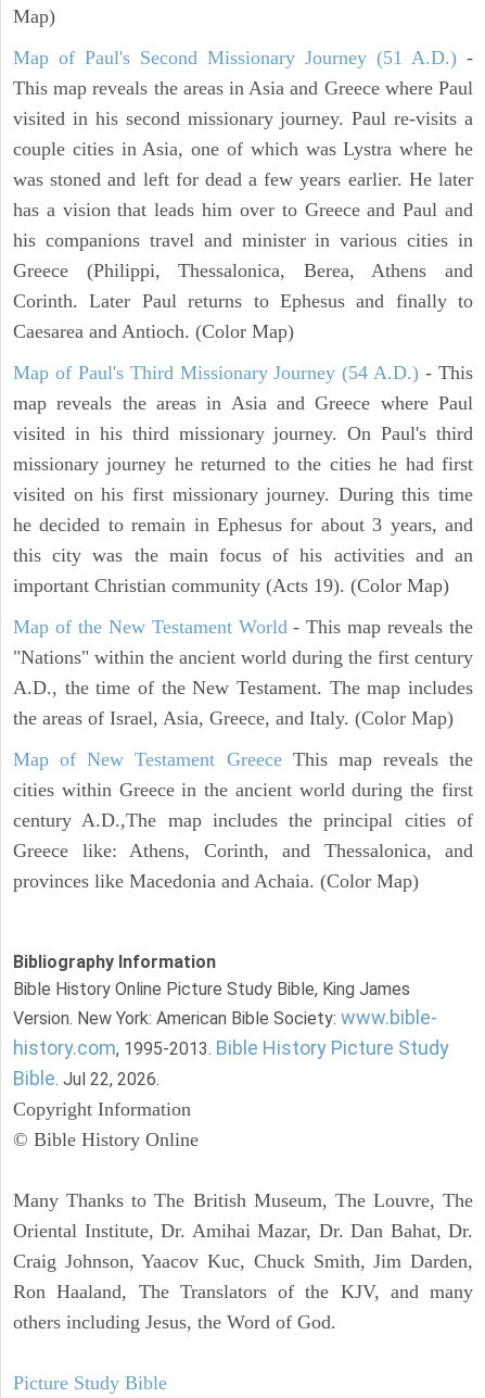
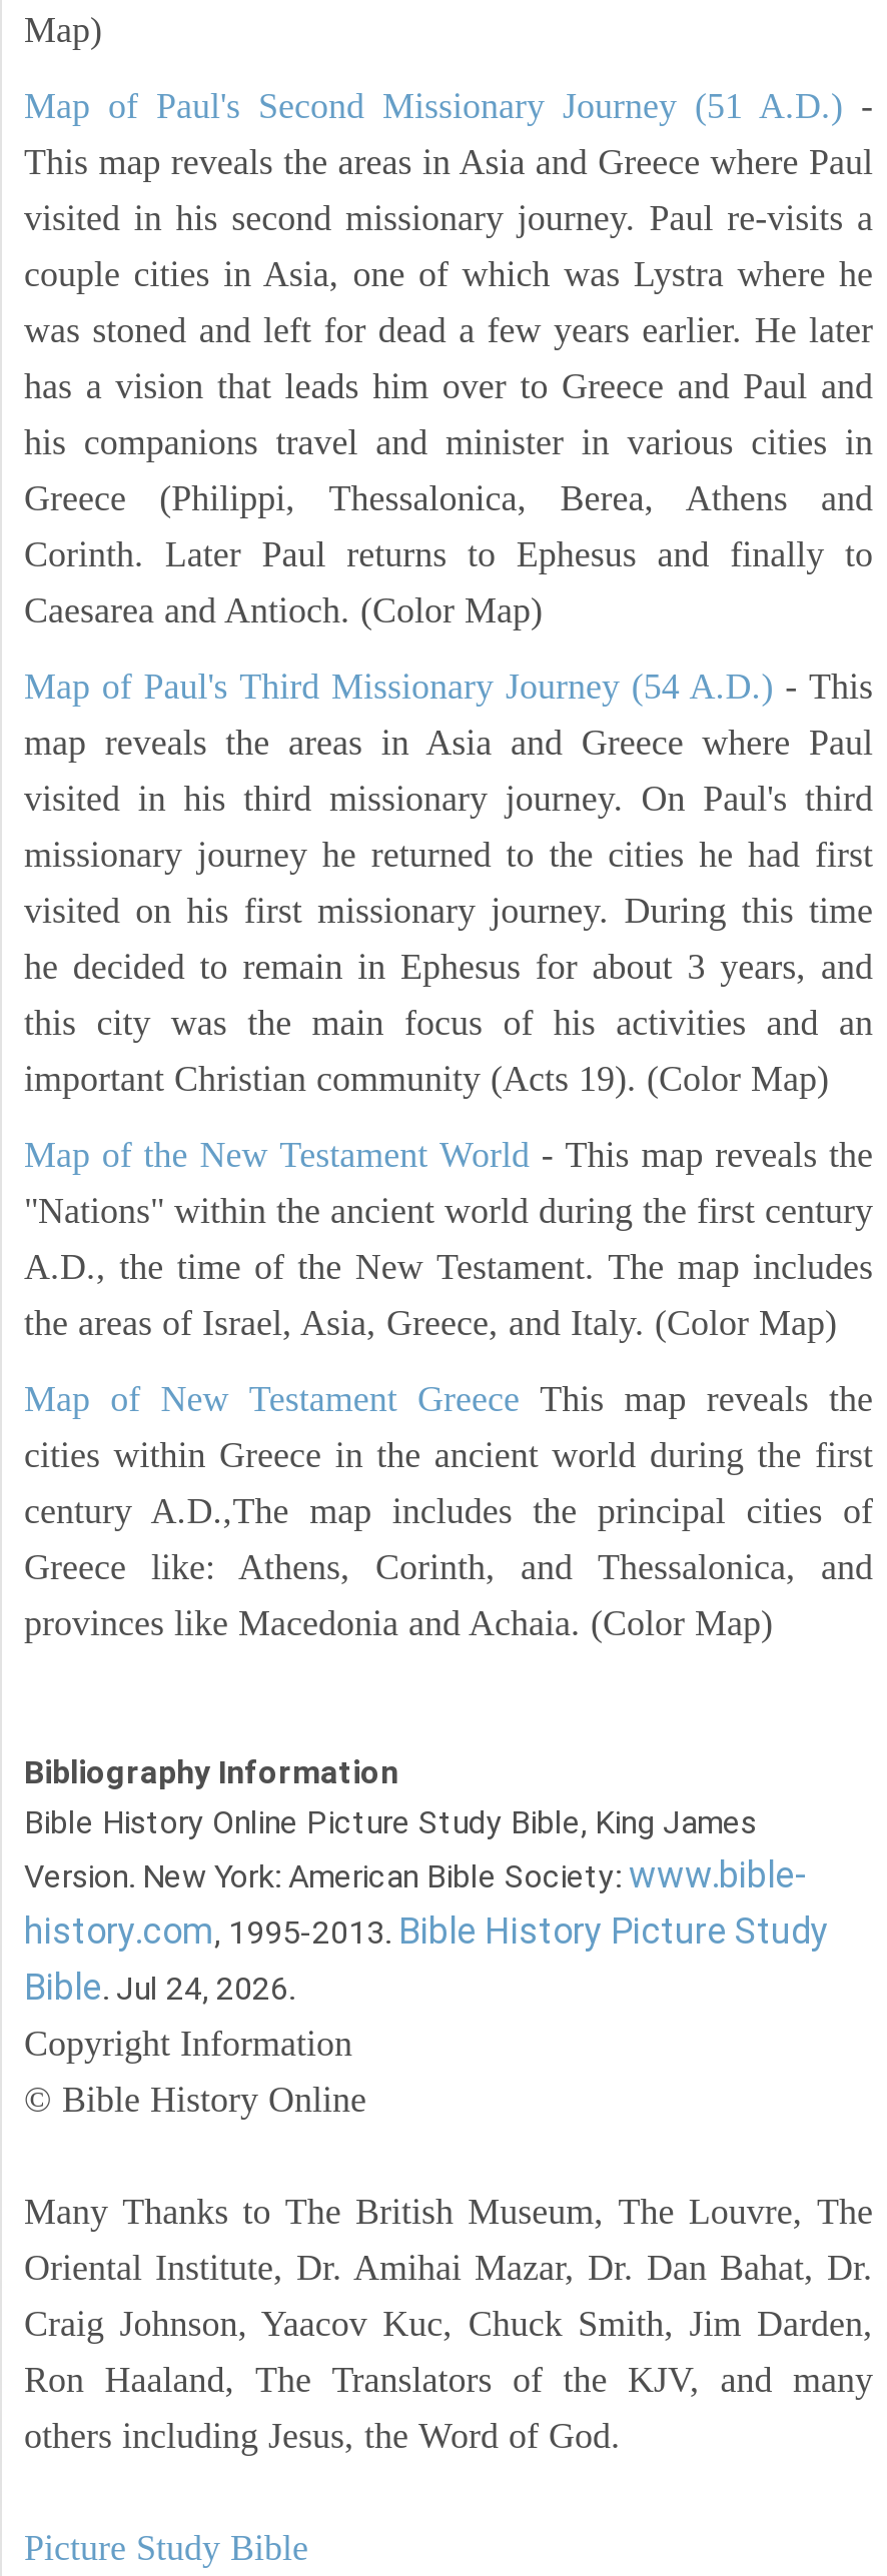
- Bible. Jul 22, 2026.
+ Bible. Jul 24, 2026.
